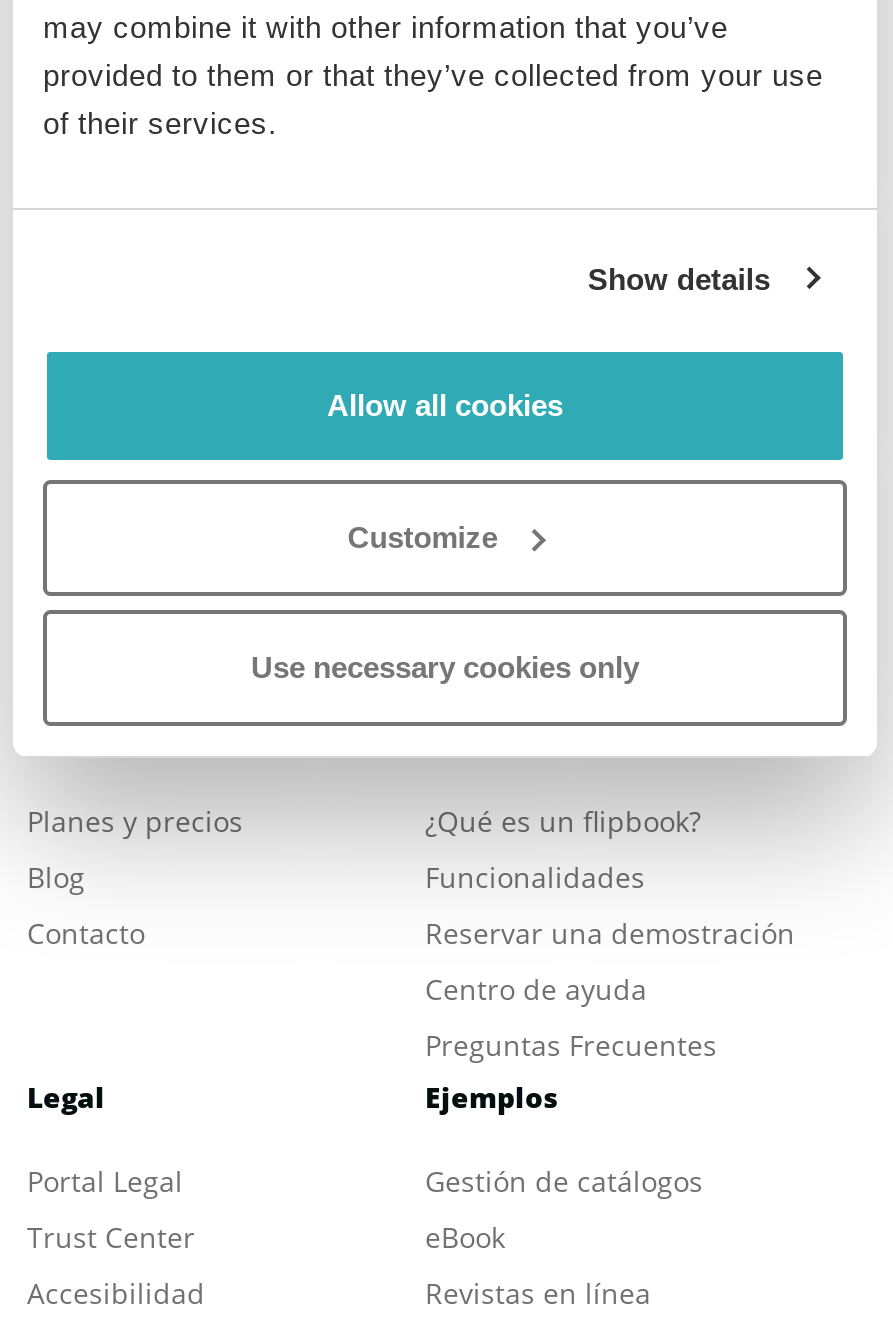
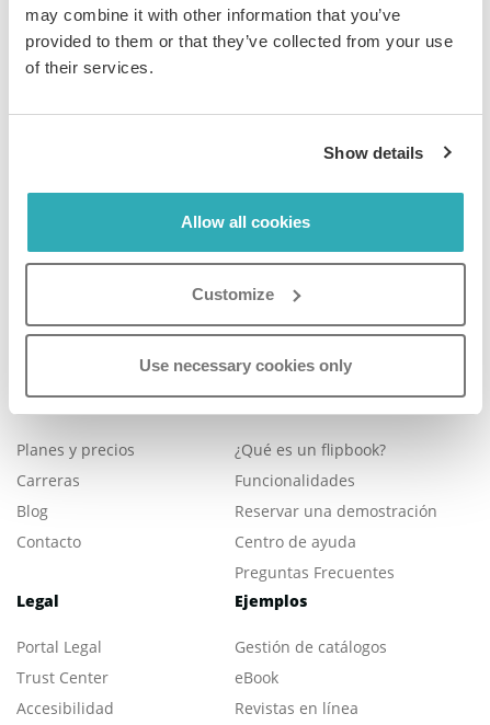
moved down: Blog | Contacto

+ Carreras
